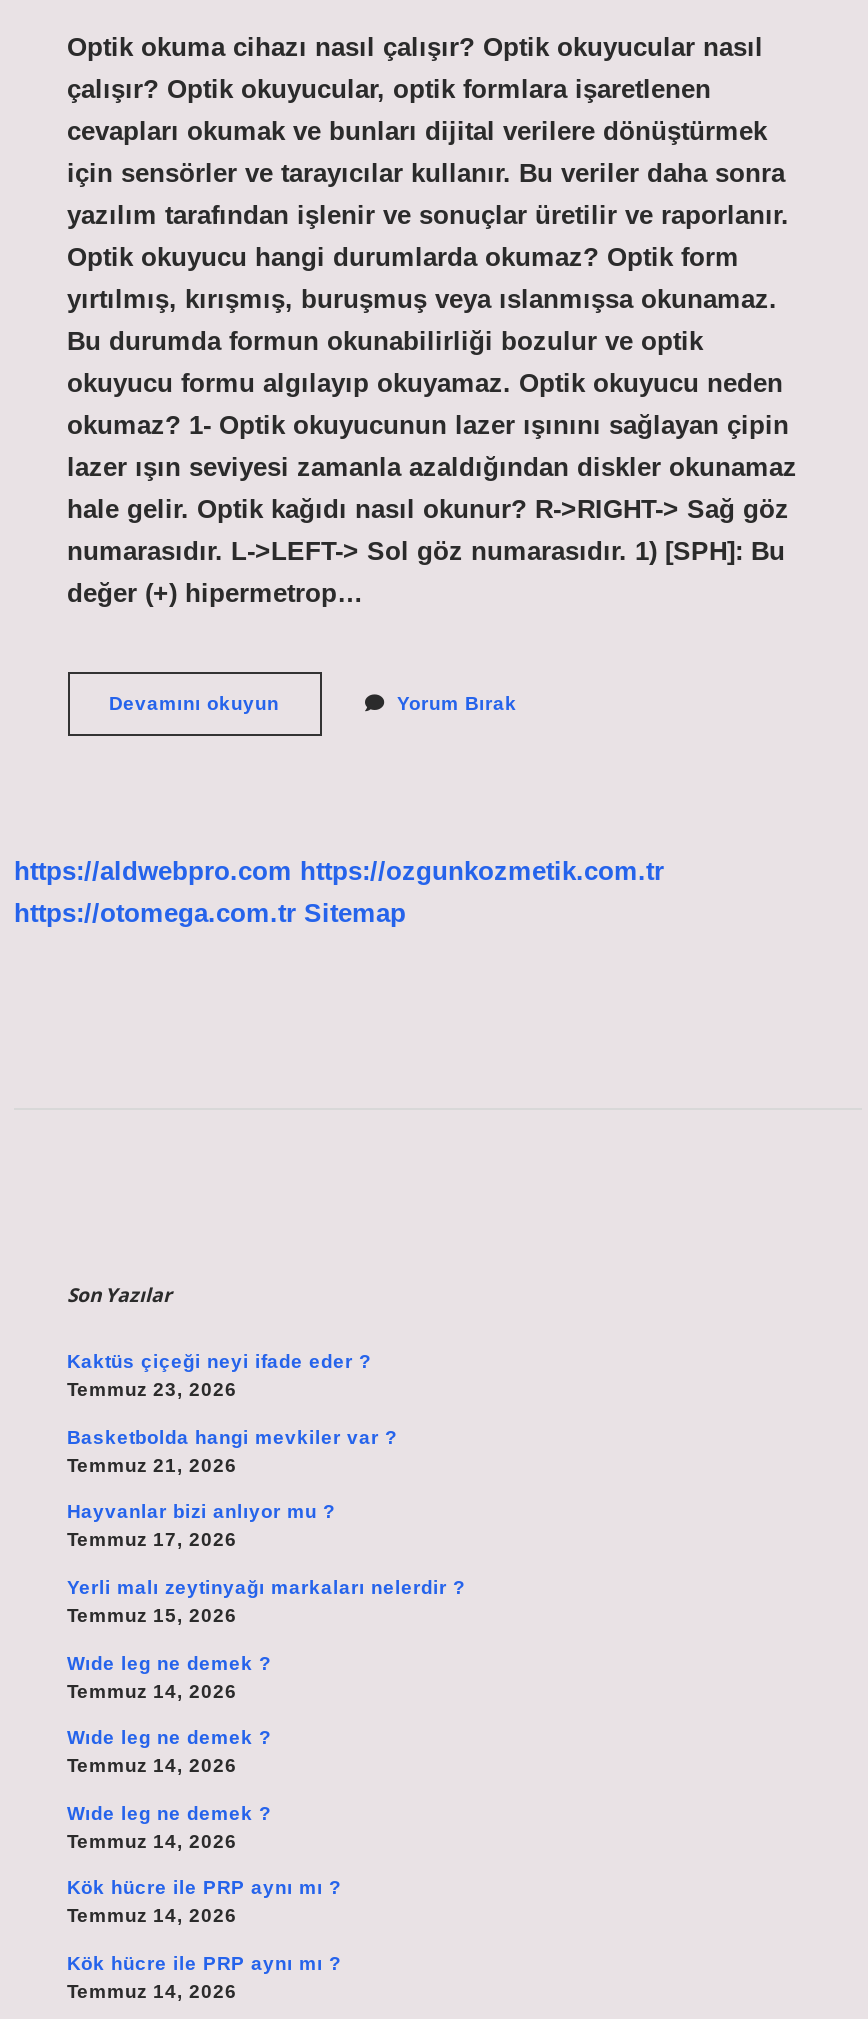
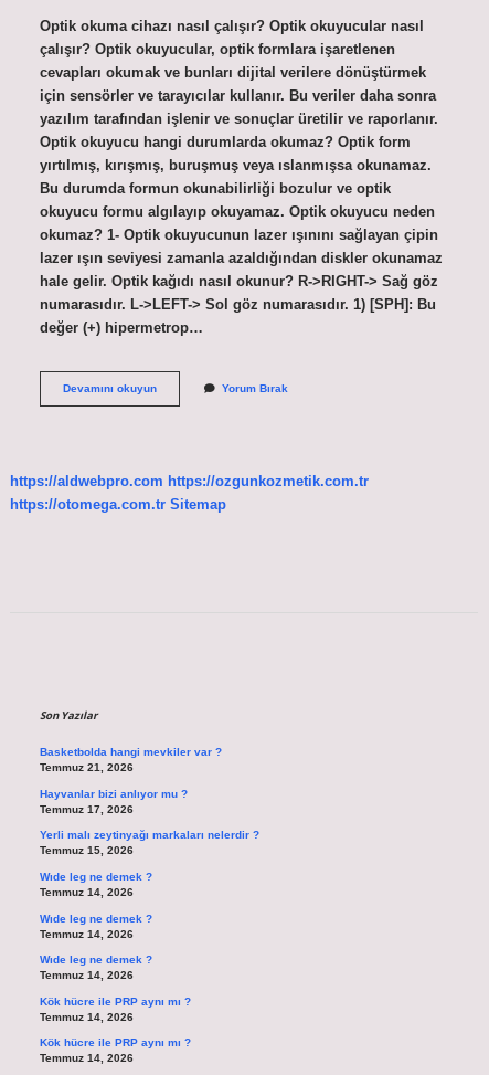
- Kaktüs çiçeği neyi ifade eder ?
- Temmuz 23, 2026
